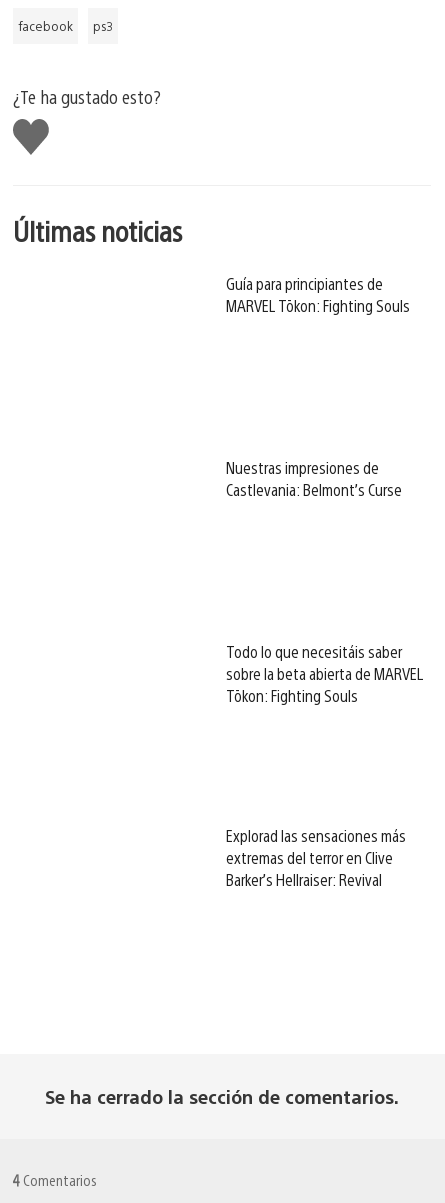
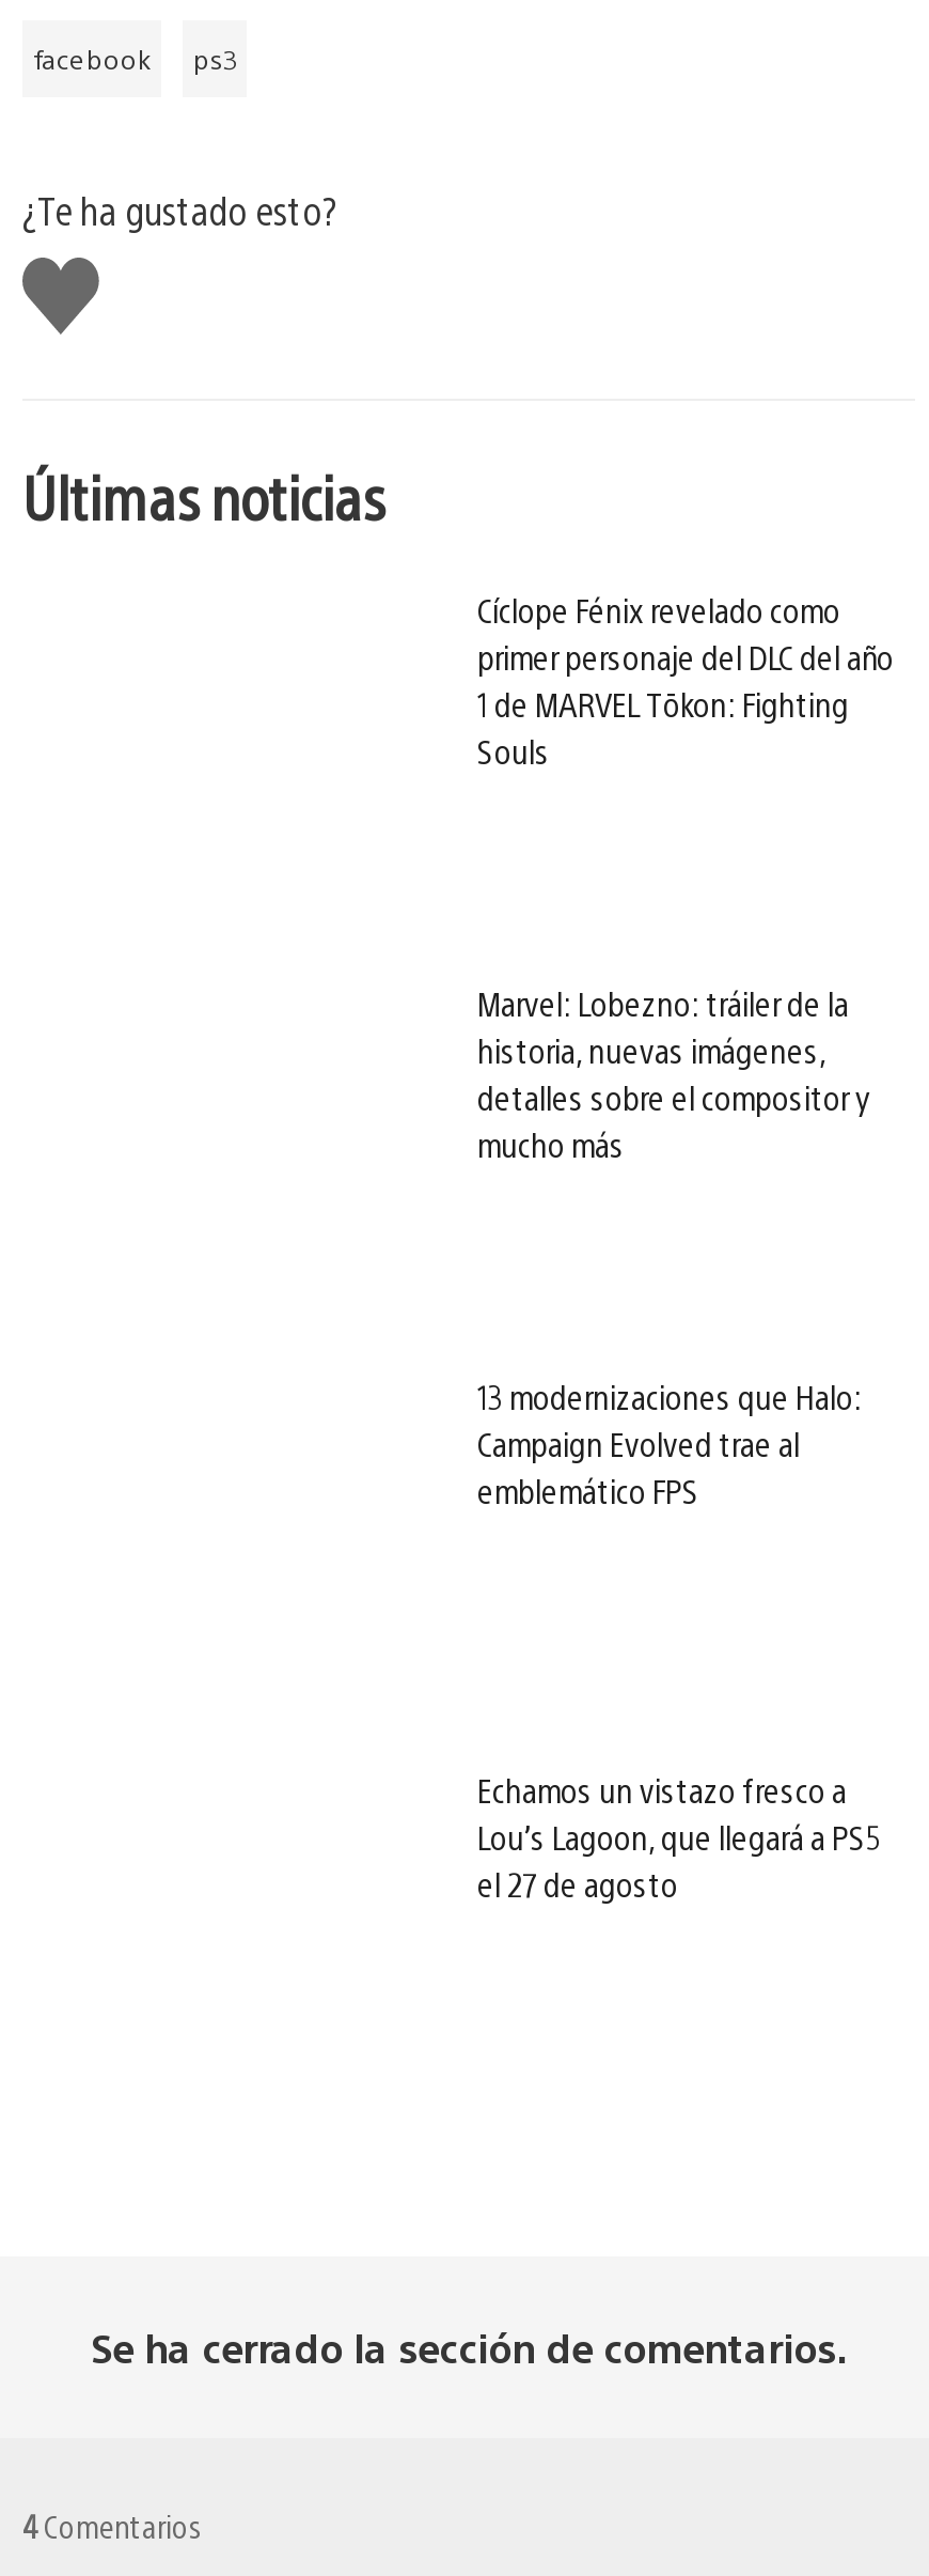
- Guía para principiantes de
- MARVEL Tōkon: Fighting Souls
+ Cíclope Fénix revelado como
+ primer personaje del DLC del año
+ 1 de MARVEL Tōkon: Fighting
+ Souls

- Nuestras impresiones de
- Castlevania: Belmont’s Curse
+ Marvel: Lobezno: tráiler de la
+ historia, nuevas imágenes,
+ detalles sobre el compositor y
+ mucho más

- Todo lo que necesitáis saber
- sobre la beta abierta de MARVEL
- Tōkon: Fighting Souls
+ 13 modernizaciones que Halo:
+ Campaign Evolved trae al
+ emblemático FPS

- Explorad las sensaciones más
- extremas del terror en Clive
- Barker’s Hellraiser: Revival
+ Echamos un vistazo fresco a
+ Lou’s Lagoon, que llegará a PS5
+ el 27 de agosto
